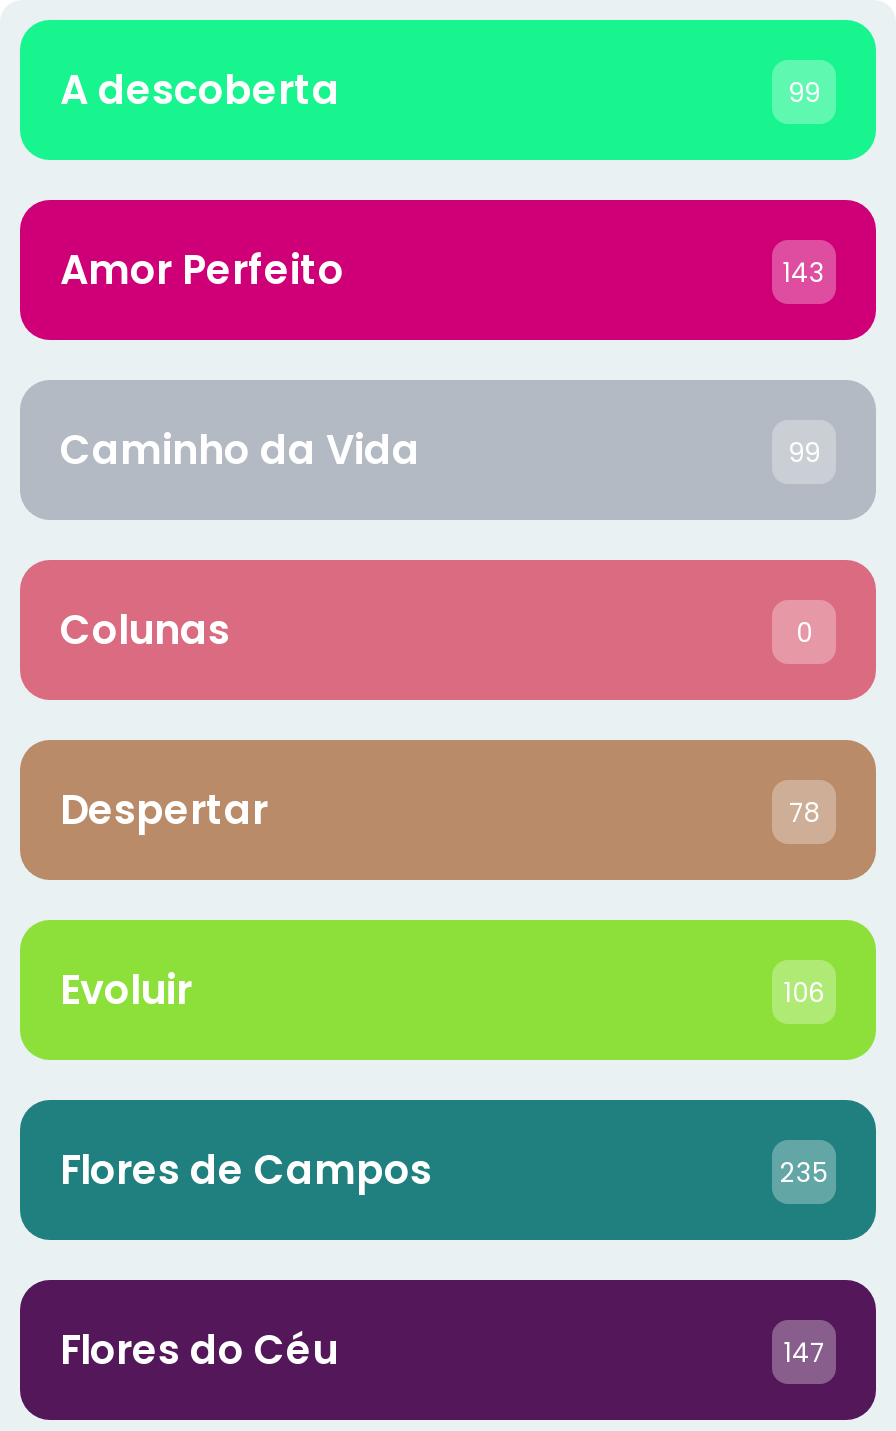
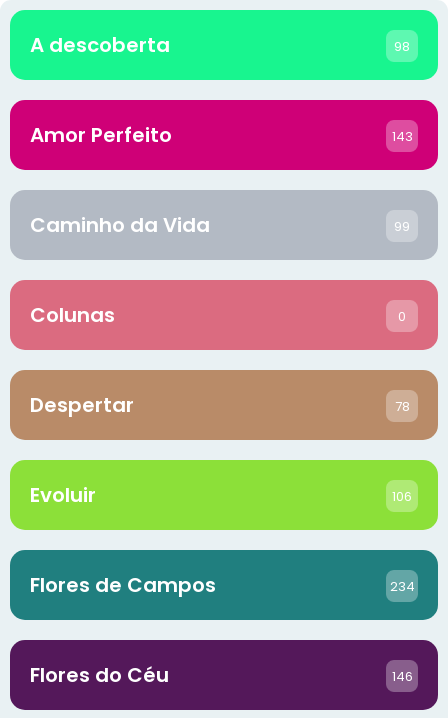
- 99
+ 98

- 235
+ 234

- 147
+ 146
